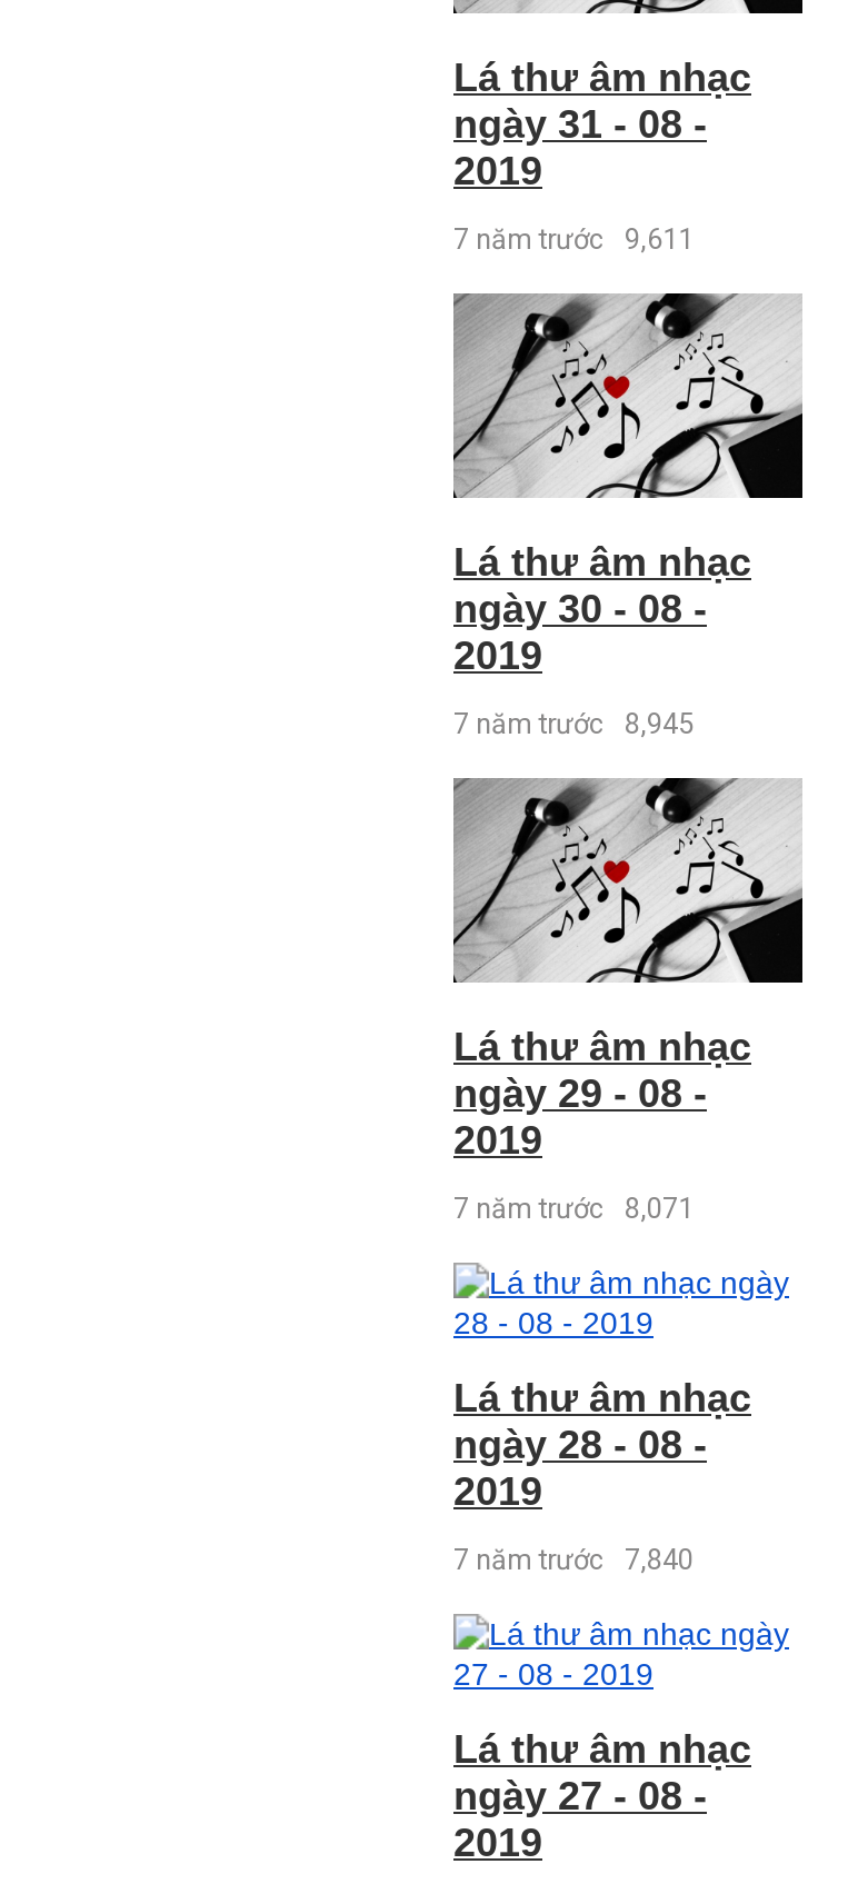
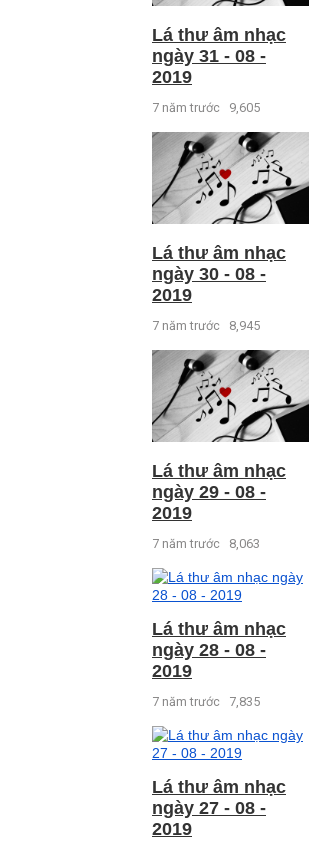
- 7 năm trước 9,611
+ 7 năm trước 9,605

- 7 năm trước 8,071
+ 7 năm trước 8,063

- 7 năm trước 7,840
+ 7 năm trước 7,835
